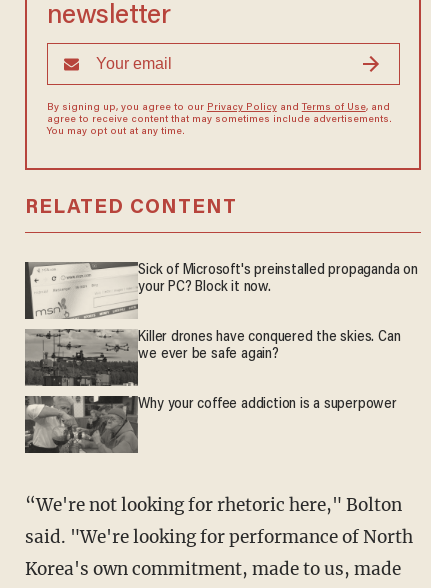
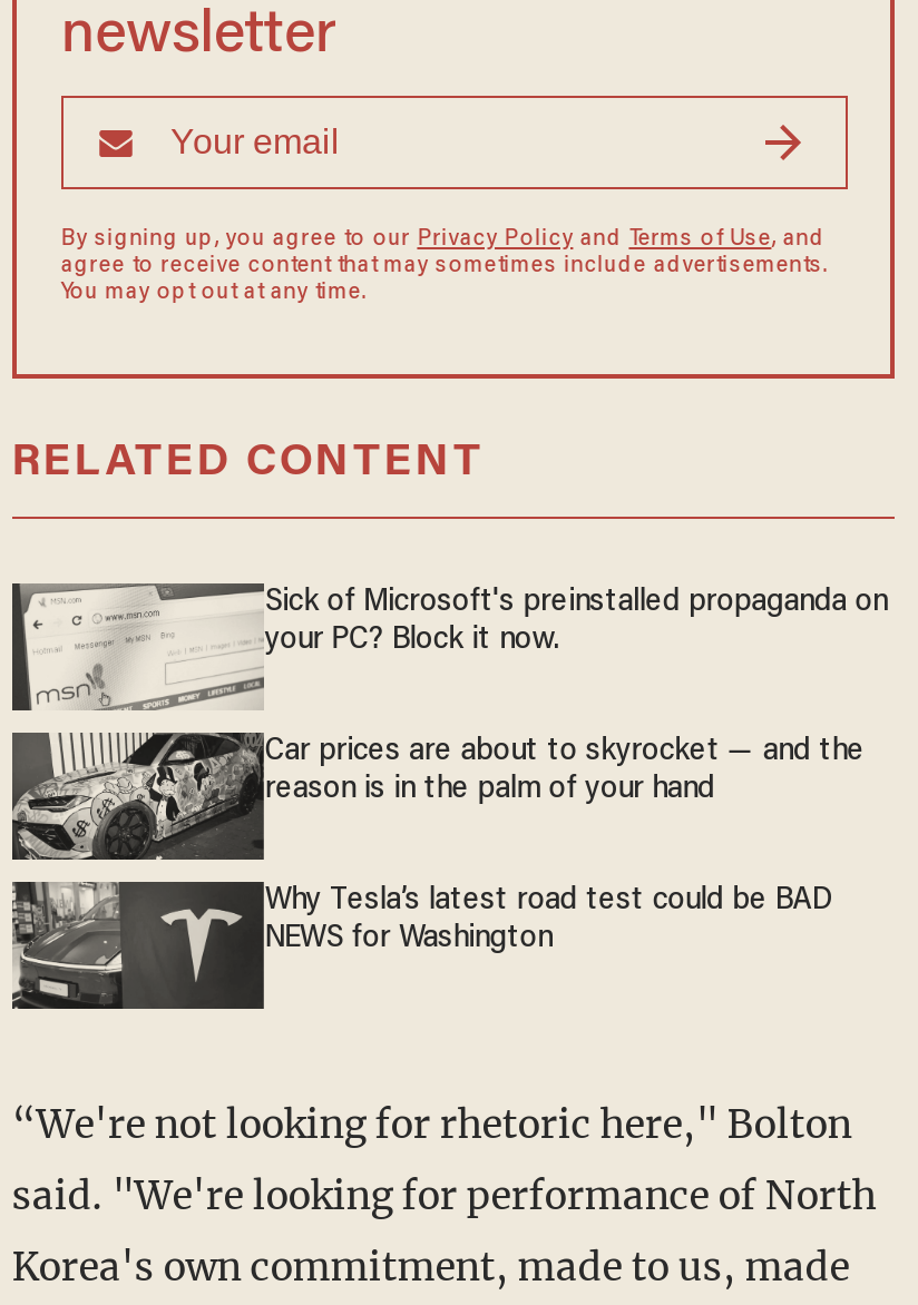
- [image]
- Killer drones have conquered the skies. Can
- we ever be safe again?
+ [image]
+ Car prices are about to skyrocket — and the
+ reason is in the palm of your hand

- [image]
- Why your coffee addiction is a superpower
+ [image]
+ Why Tesla’s latest road test could be BAD
+ NEWS for Washington
